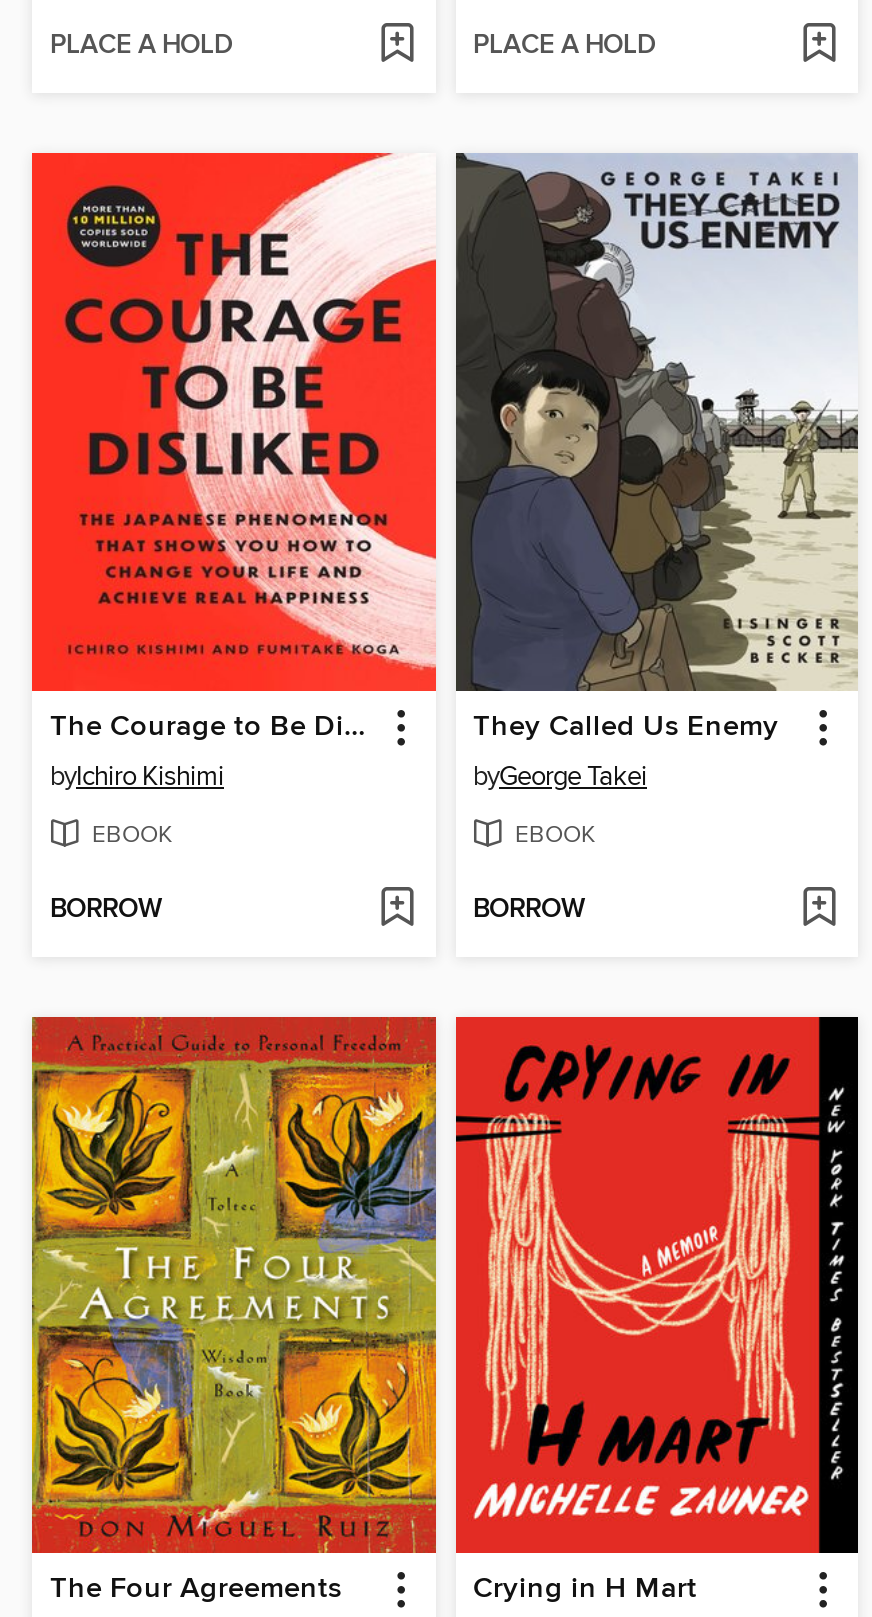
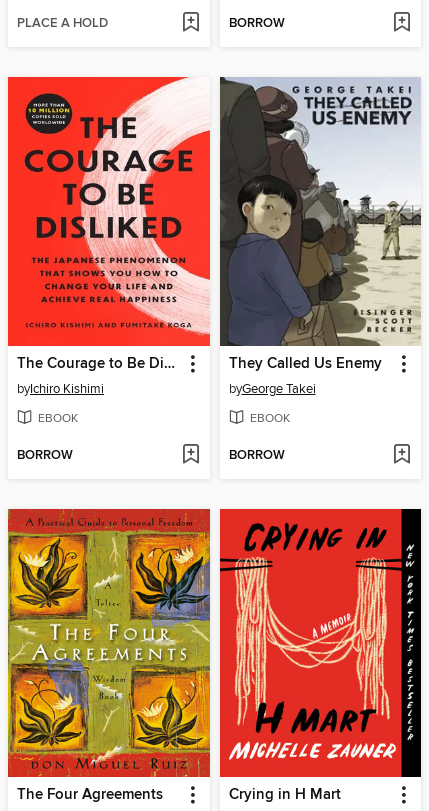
- PLACE A HOLD
+ BORROW
